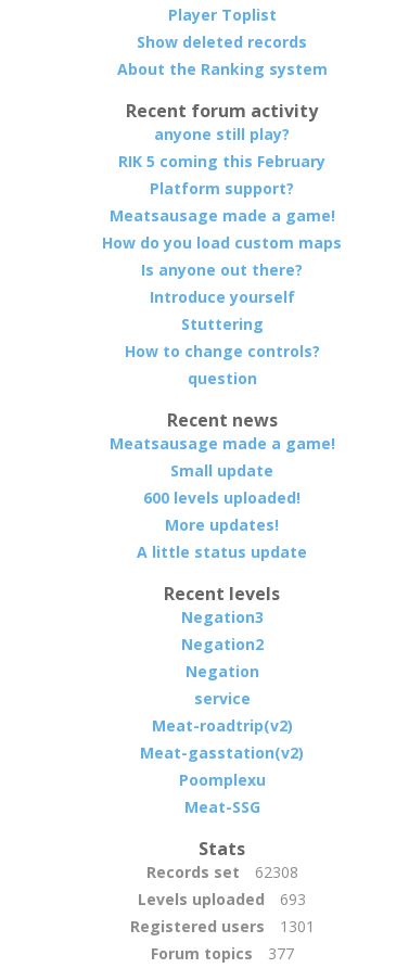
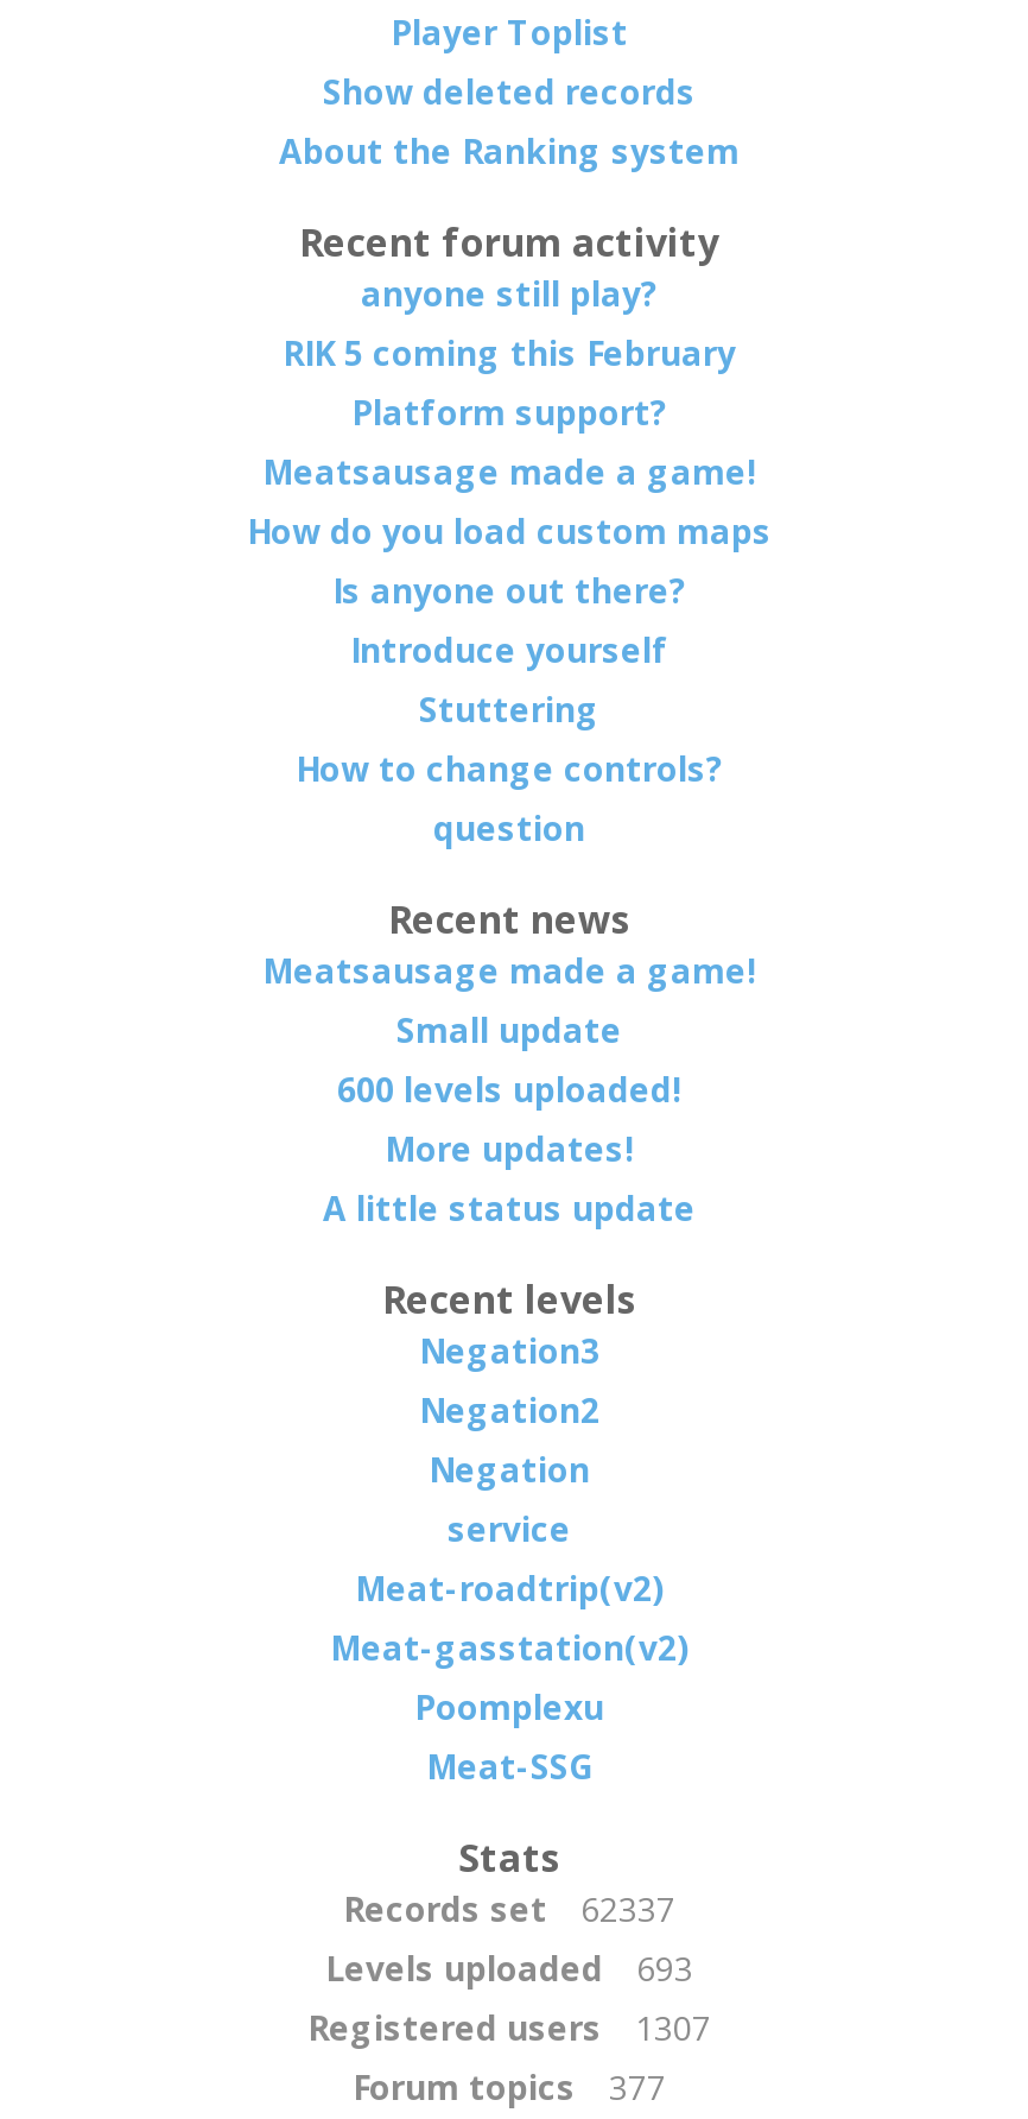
- Records set 62308
+ Records set 62337

- Registered users 1301
+ Registered users 1307
